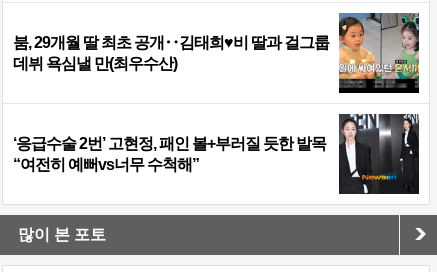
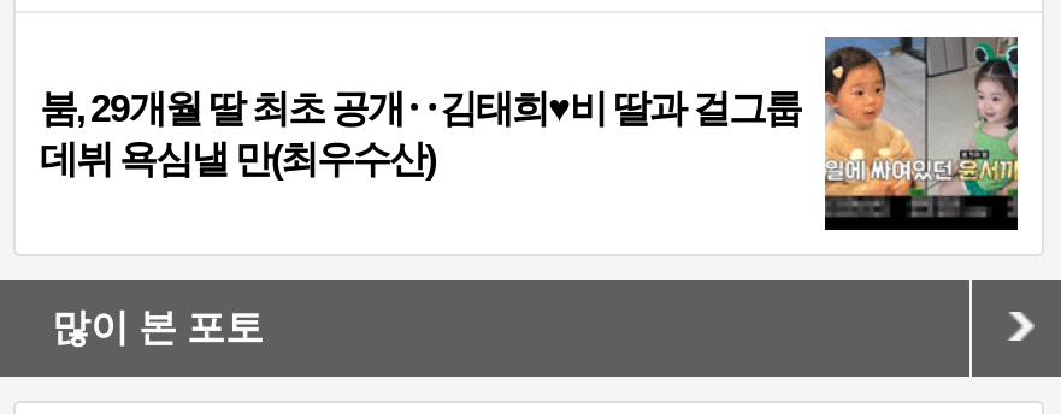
- [image]
- ‘응급수술 2번’ 고현정, 패인 볼+부러질 듯한 발목
- “여전히 예뻐vs너무 수척해”
